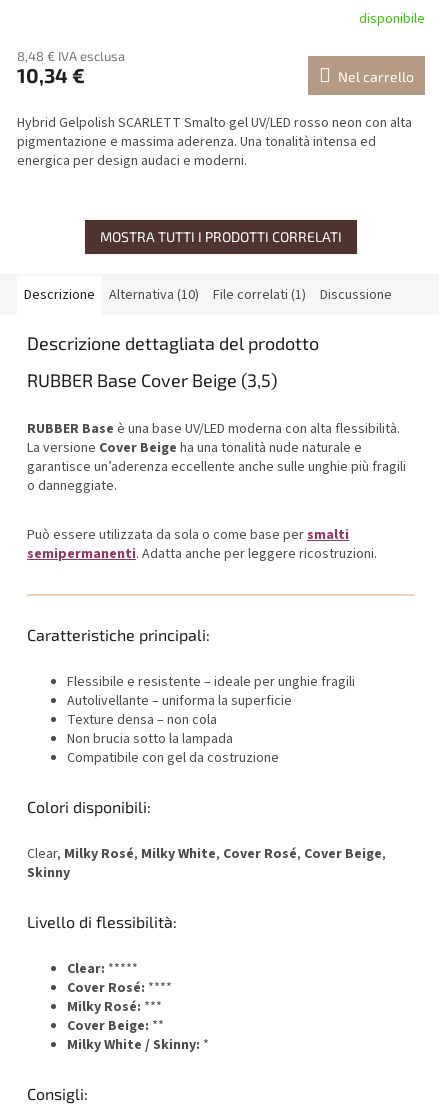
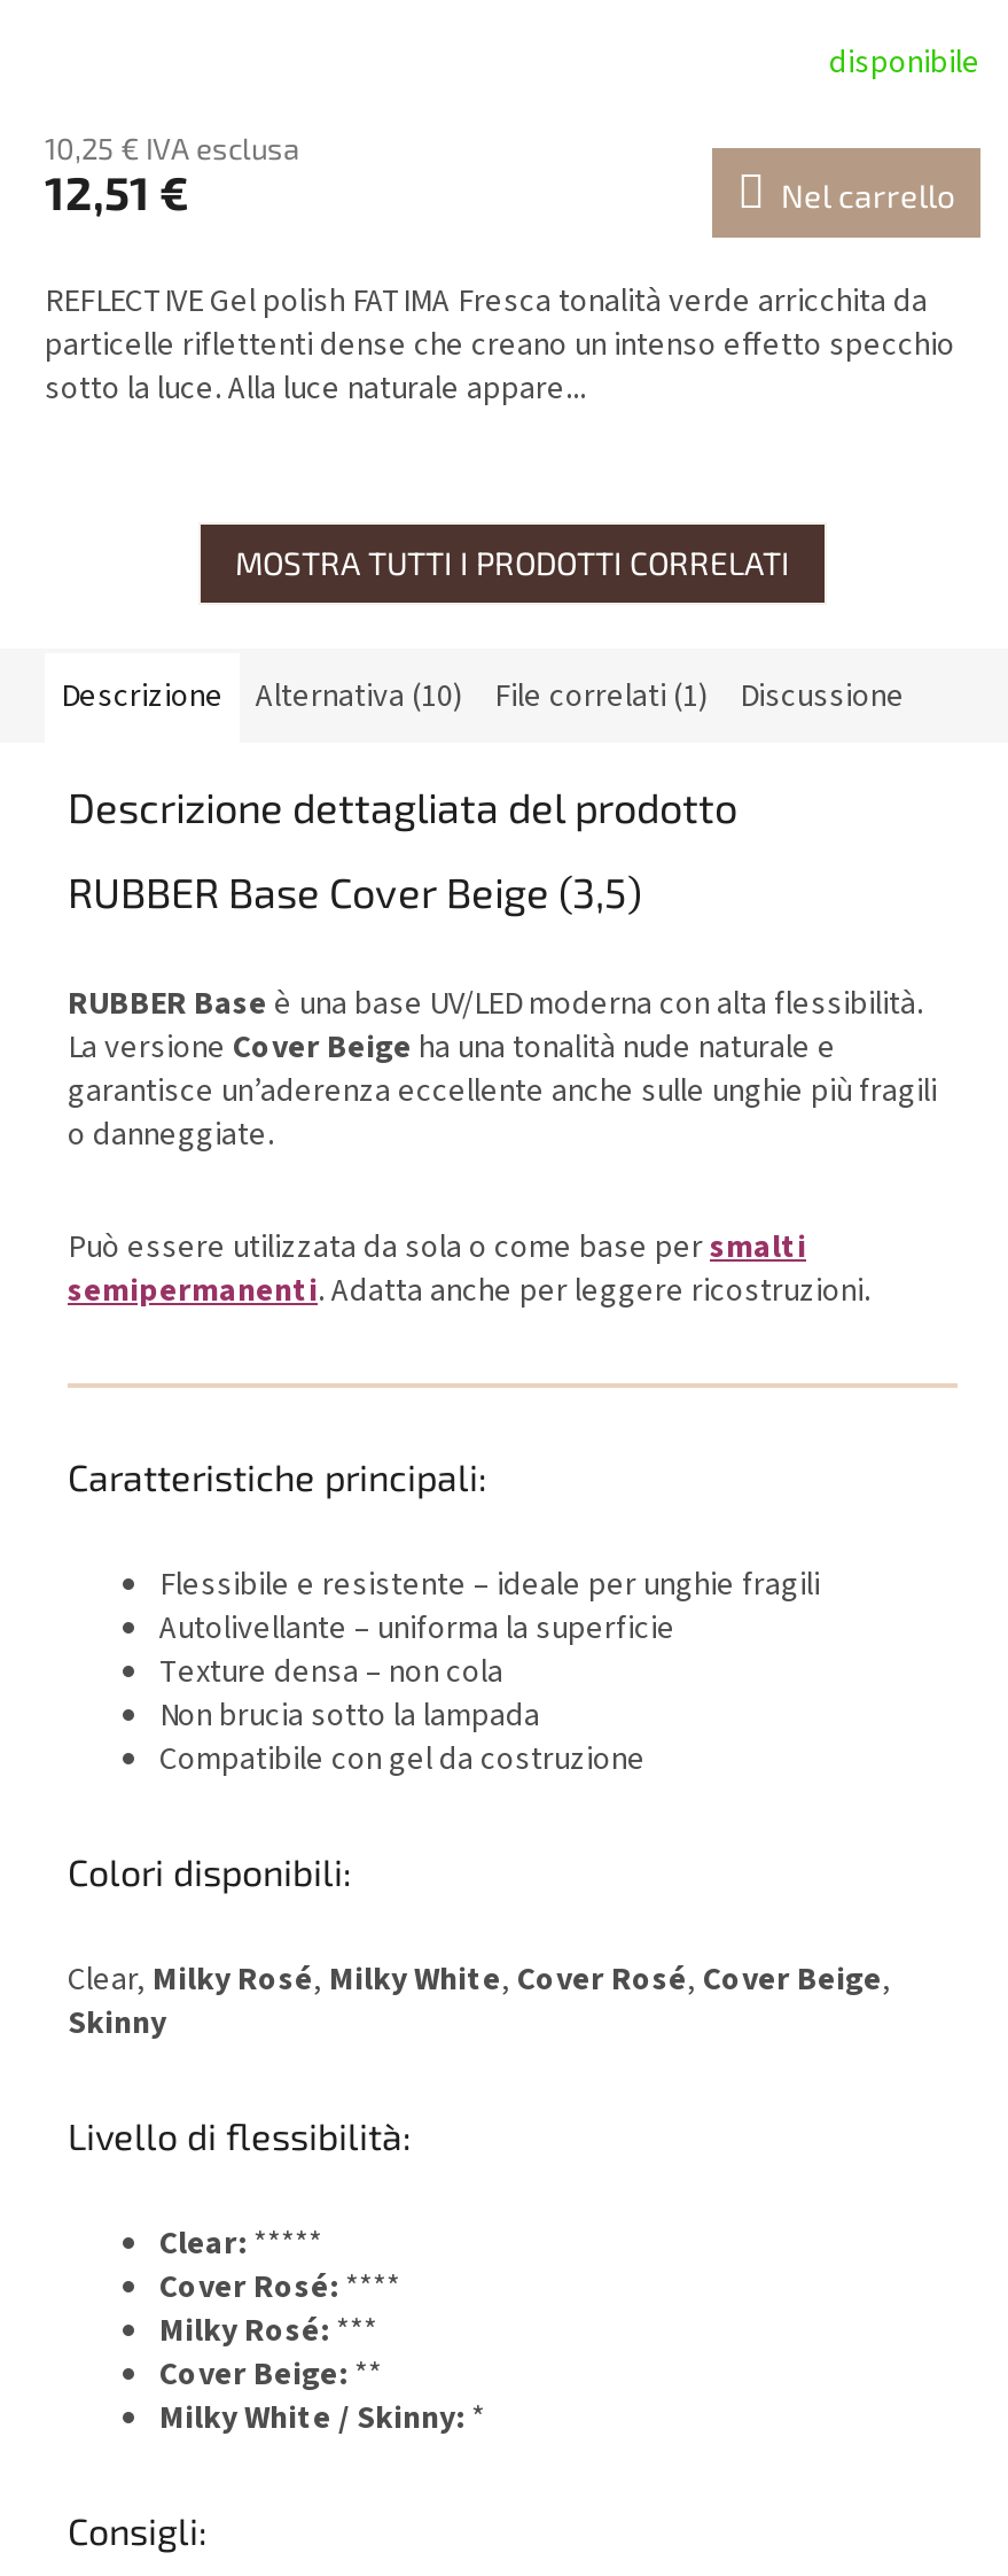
- 8,48 € IVA esclusa
+ 10,25 € IVA esclusa

- 10,34 €
+ 12,51 €

- Hybrid Gelpolish SCARLETT Smalto gel UV/LED rosso neon con alta
- pigmentazione e massima aderenza. Una tonalità intensa ed
- energica per design audaci e moderni.
+ REFLECTIVE Gel polish FATIMA Fresca tonalità verde arricchita da
+ particelle riflettenti dense che creano un intenso effetto specchio
+ sotto la luce. Alla luce naturale appare...
